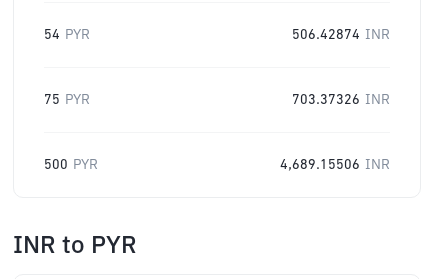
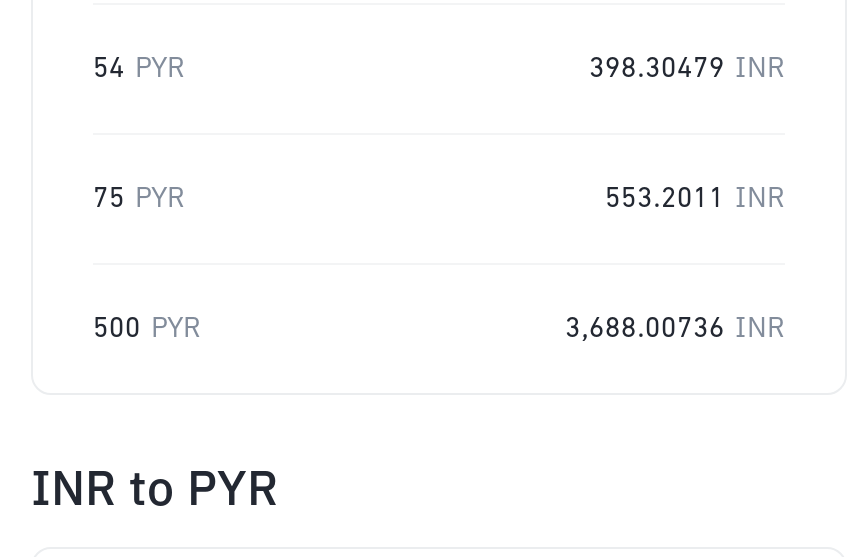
- 506.42874 INR
+ 398.30479 INR

- 703.37326 INR
+ 553.2011 INR

- 4,689.15506 INR
+ 3,688.00736 INR
